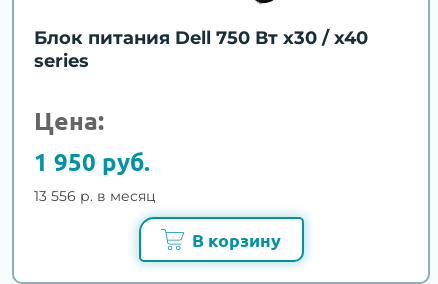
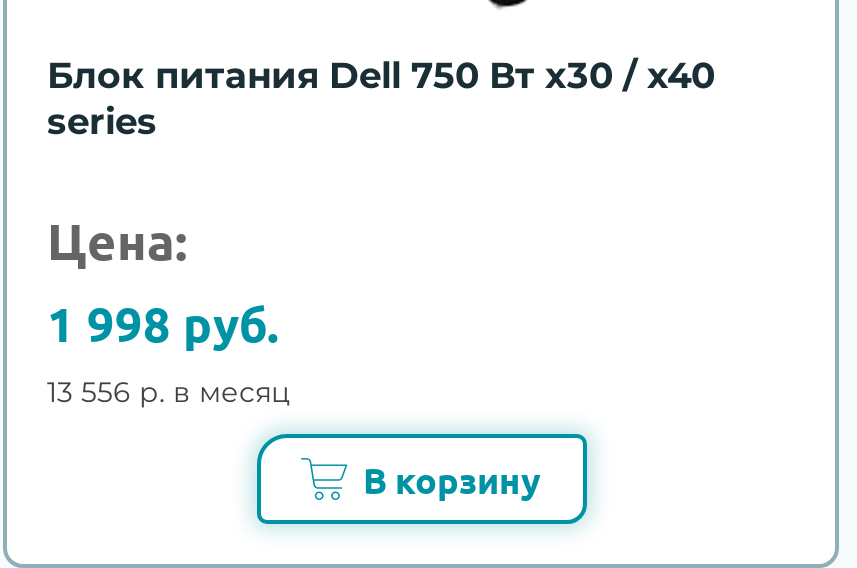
- 1 950 руб.
+ 1 998 руб.
